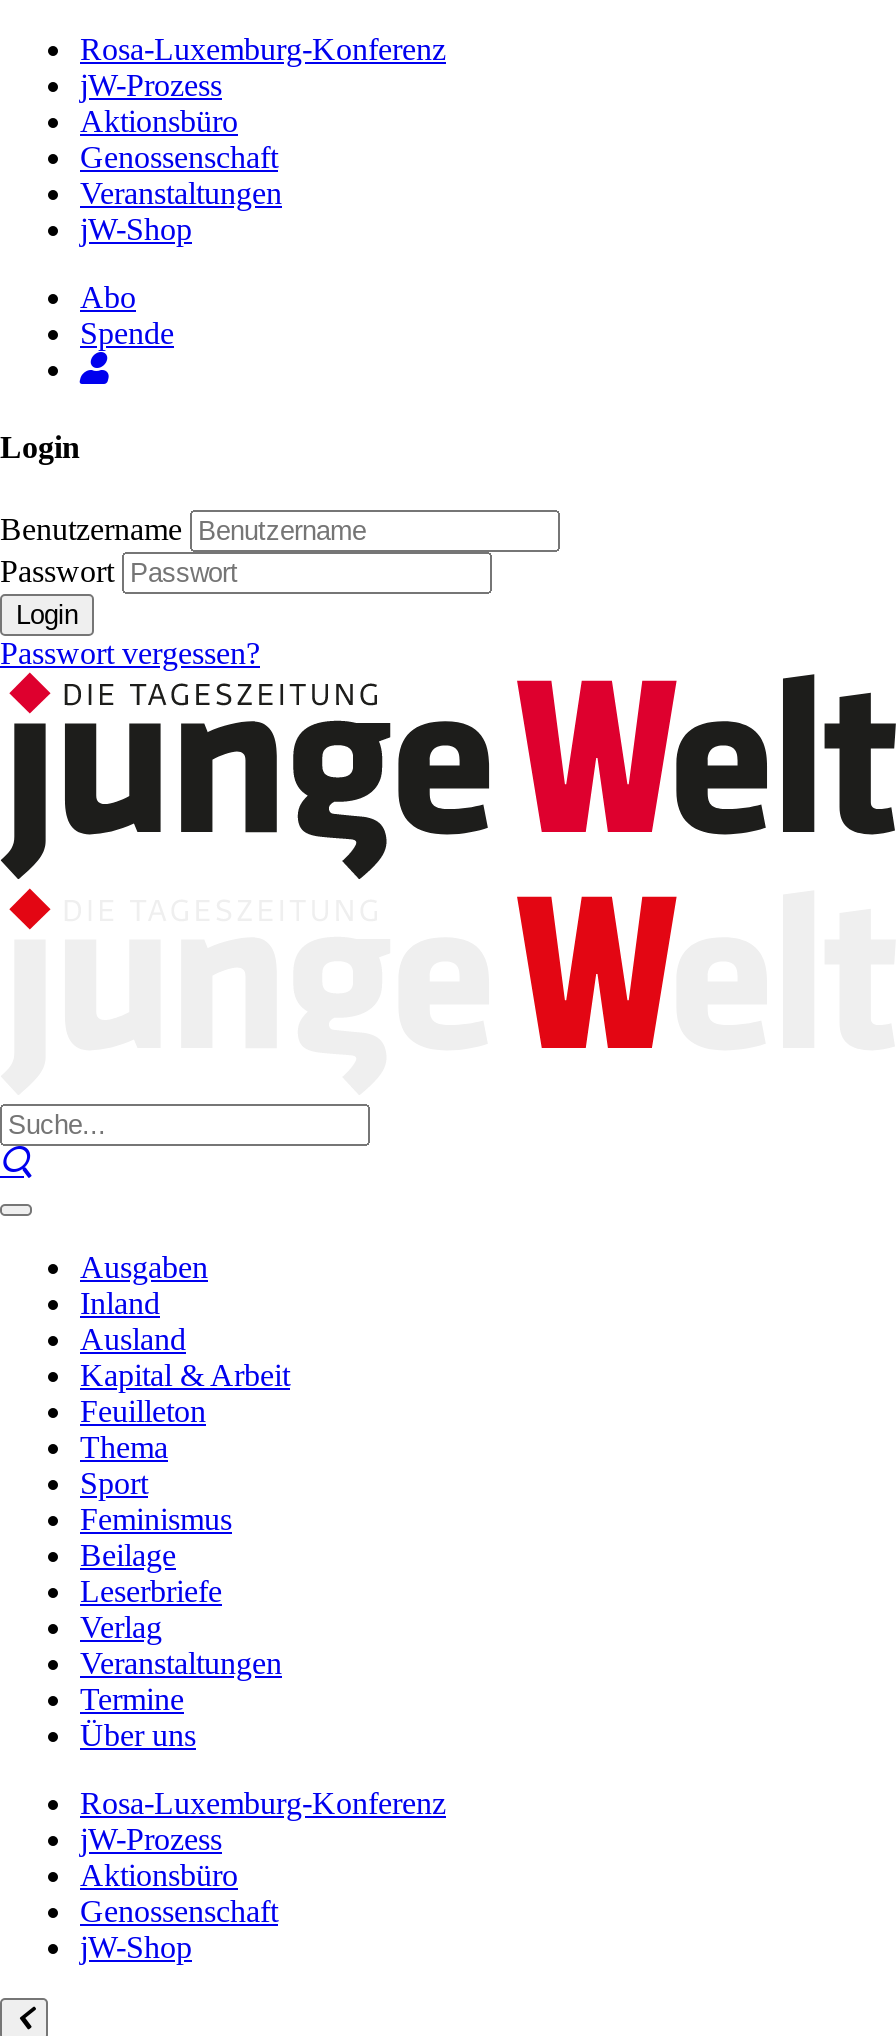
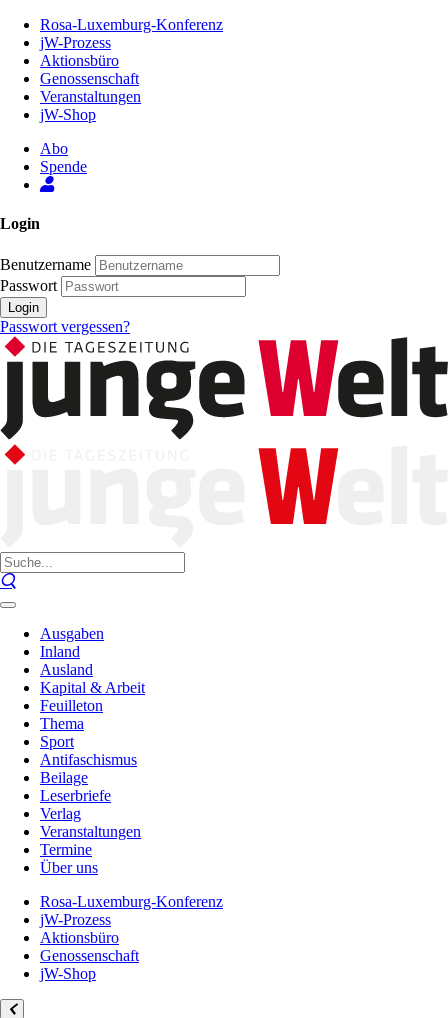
- Feminismus
+ Antifaschismus
